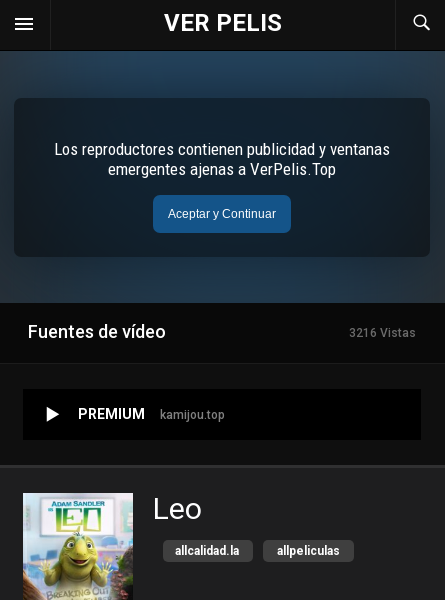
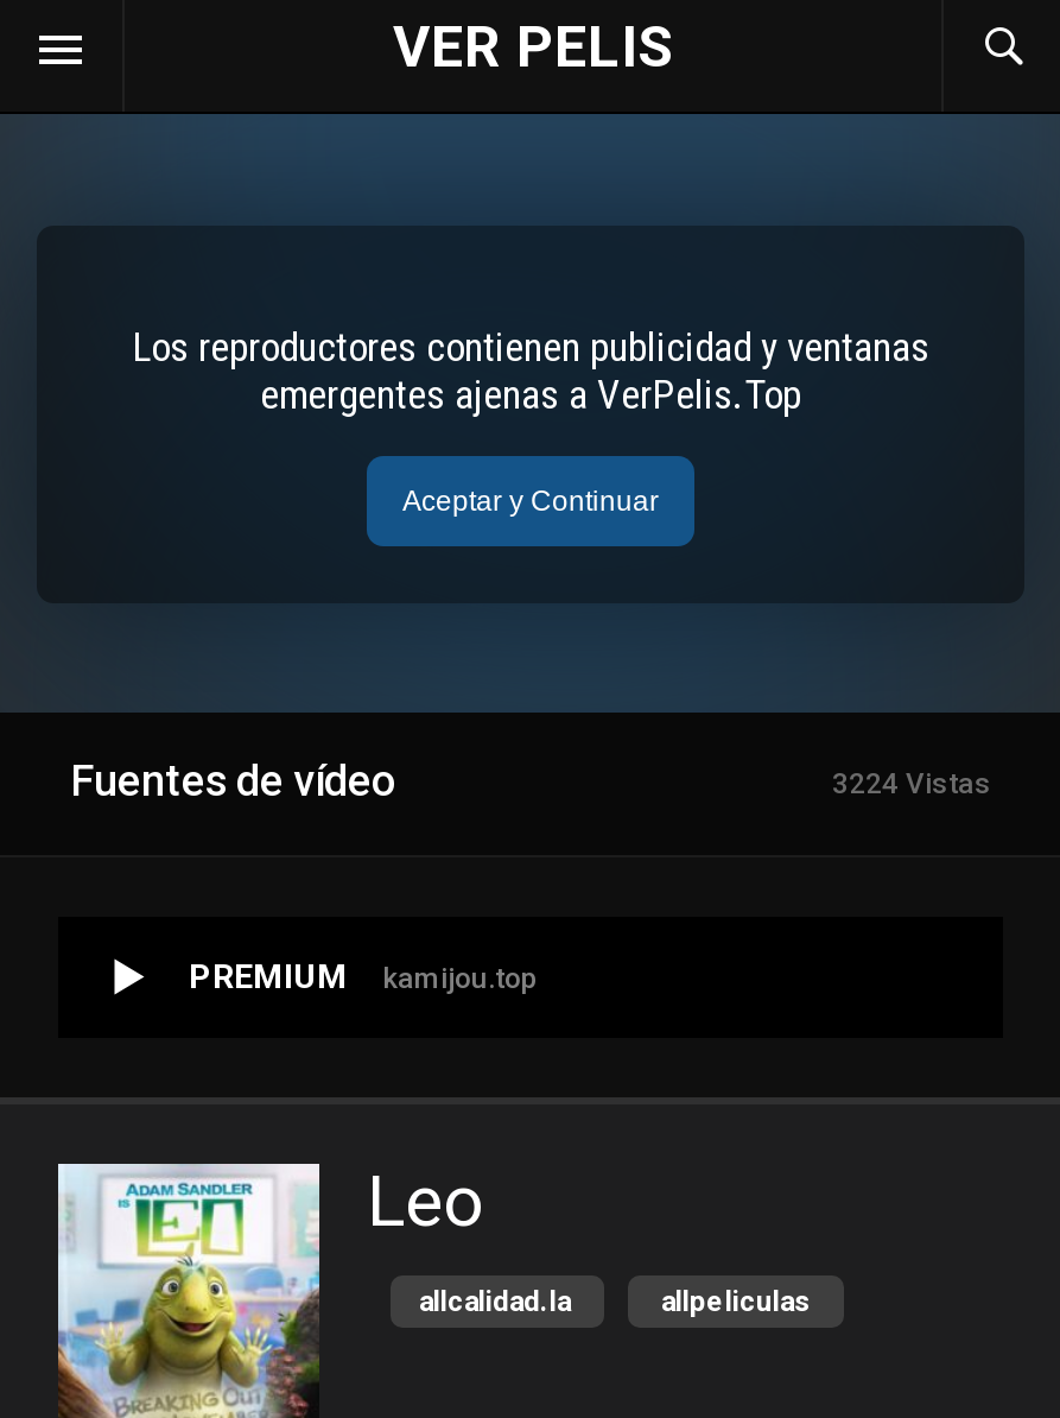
- 3216 Vistas
+ 3224 Vistas
